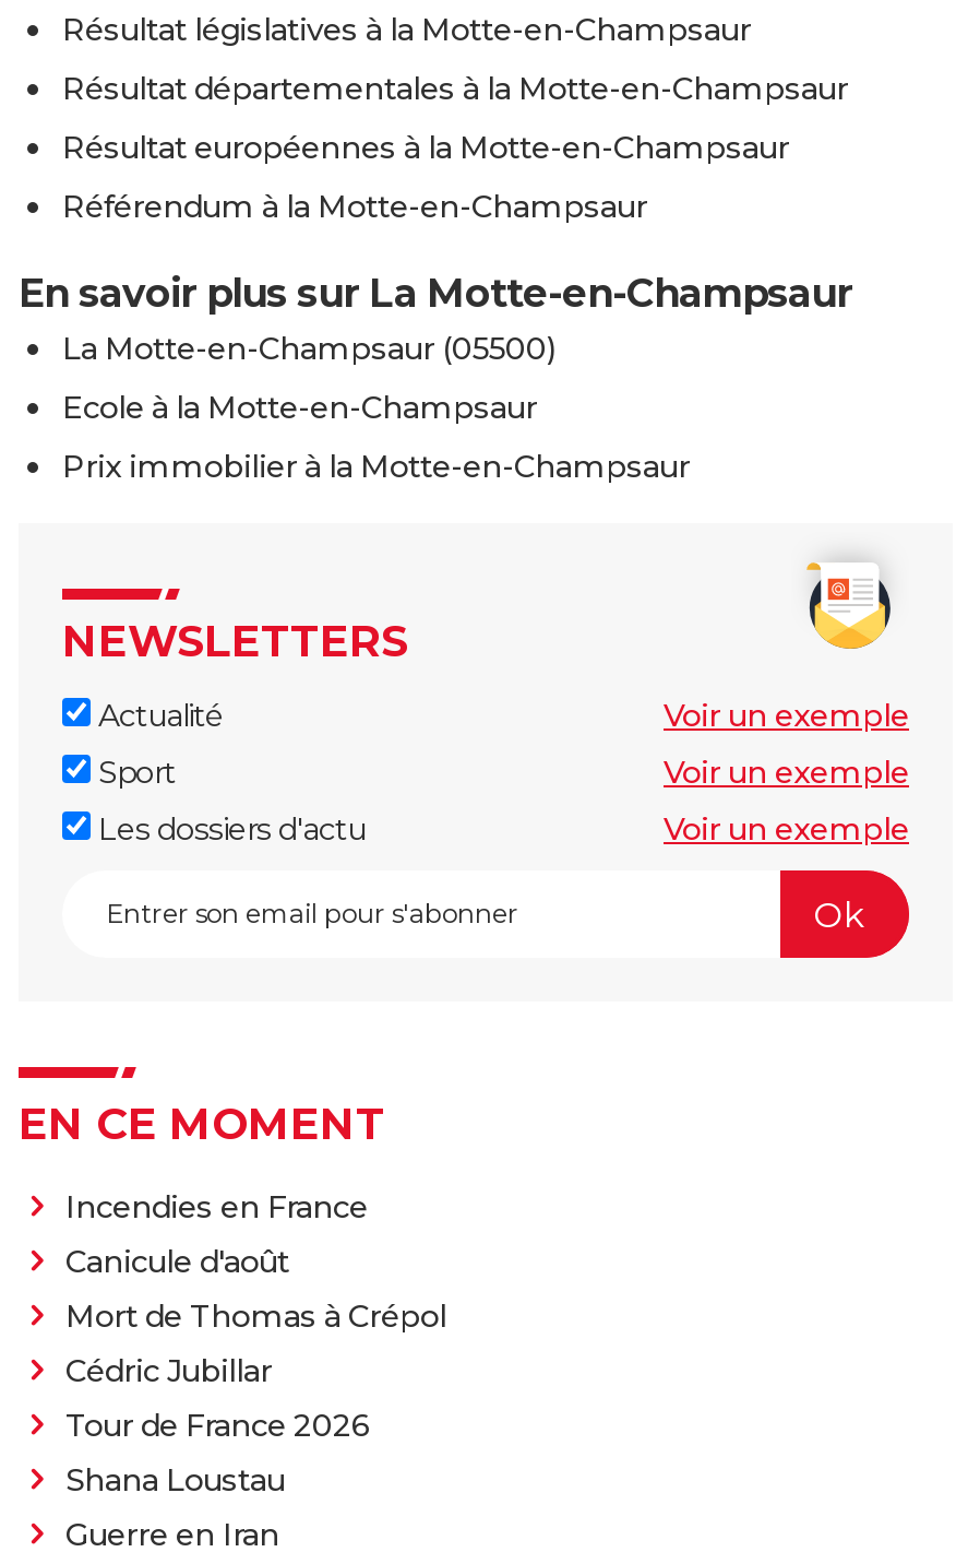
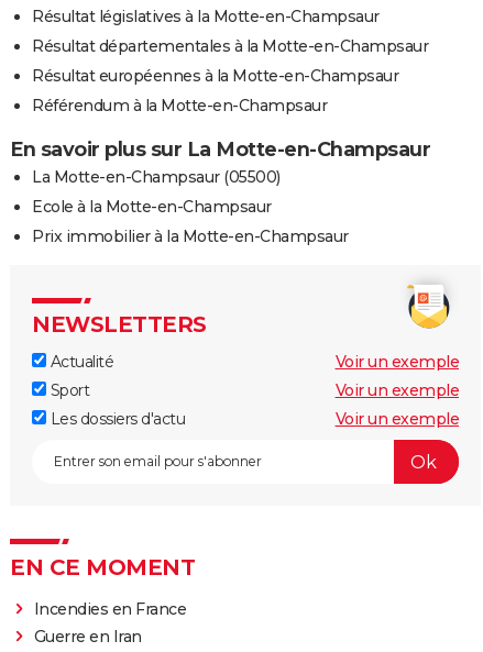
- Canicule d'août
- Mort de Thomas à Crépol
- Cédric Jubillar
- Tour de France 2026
- Shana Loustau
